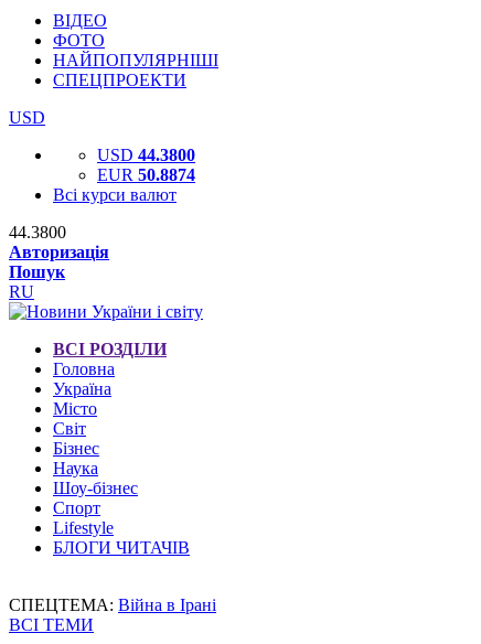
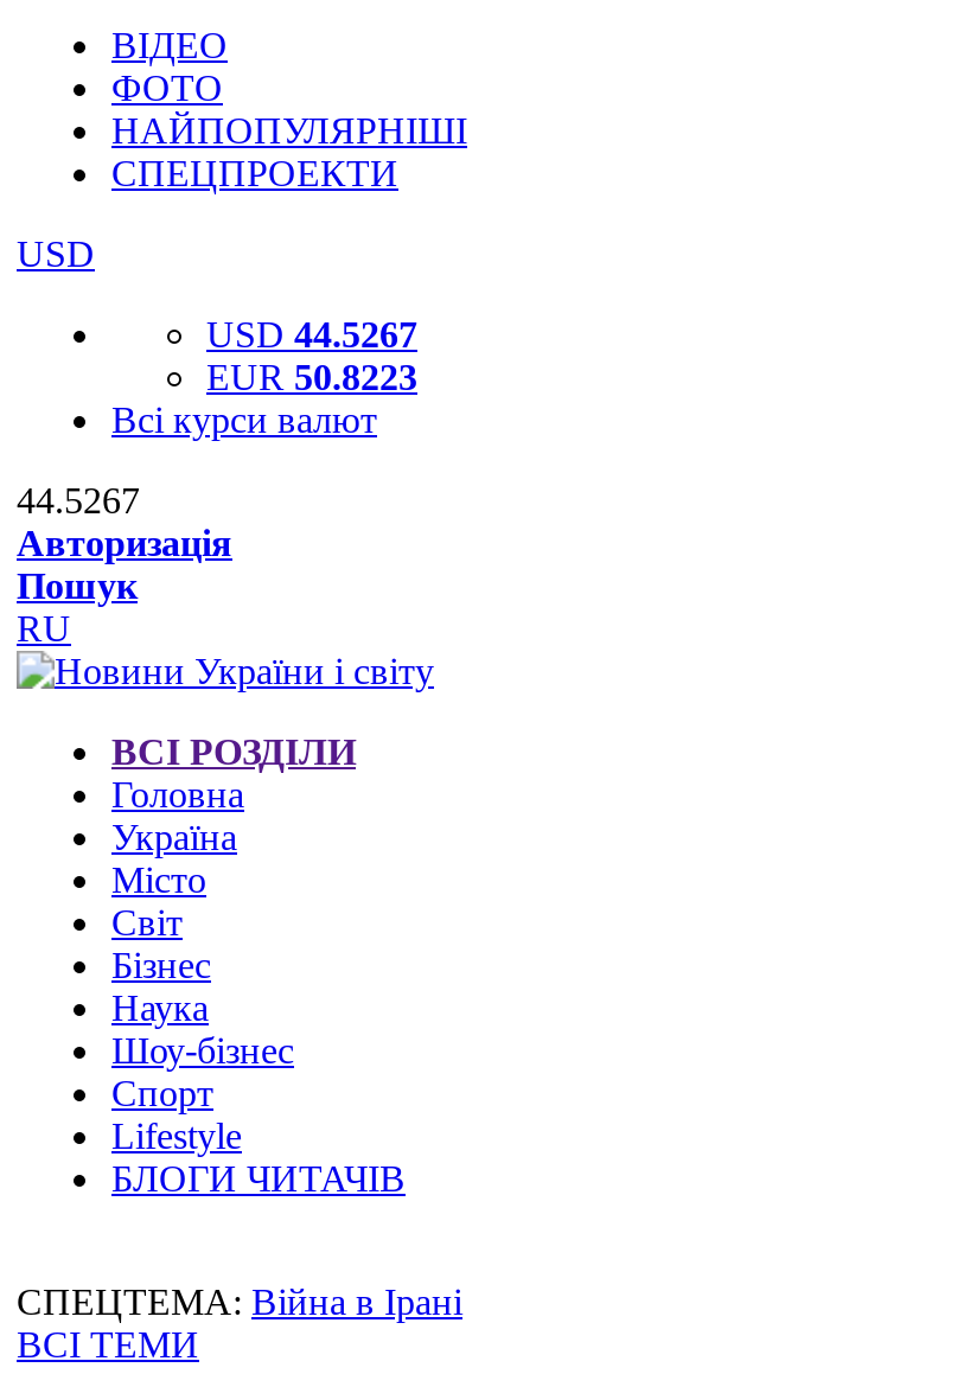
- USD 44.3800
+ USD 44.5267

- EUR 50.8874
+ EUR 50.8223

- 44.3800
+ 44.5267
